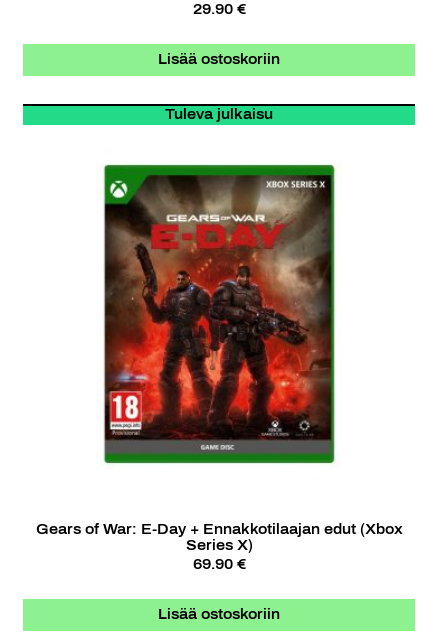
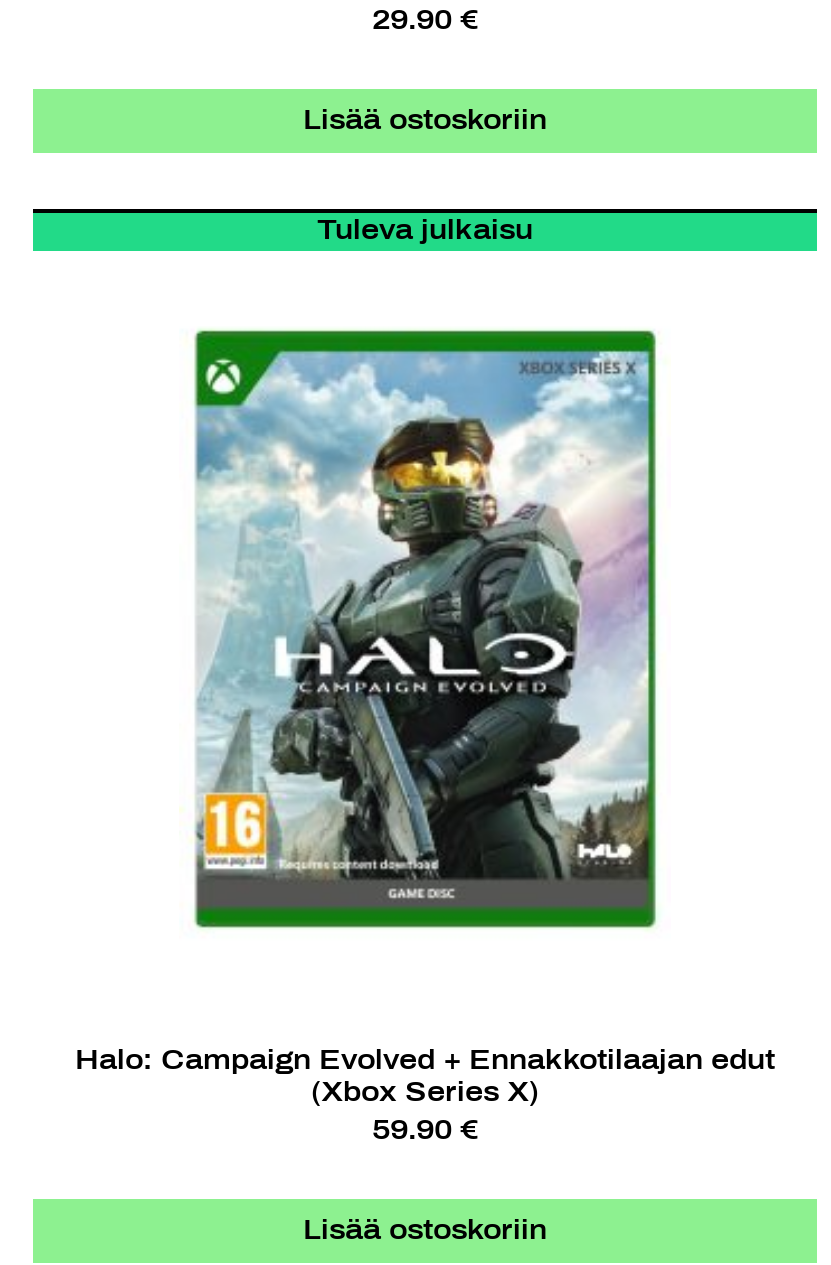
- [image]
+ [image]

- Gears of War: E-Day + Ennakkotilaajan edut (Xbox
- Series X)
- 69.90 €
+ Halo: Campaign Evolved + Ennakkotilaajan edut
+ (Xbox Series X)
+ 59.90 €
